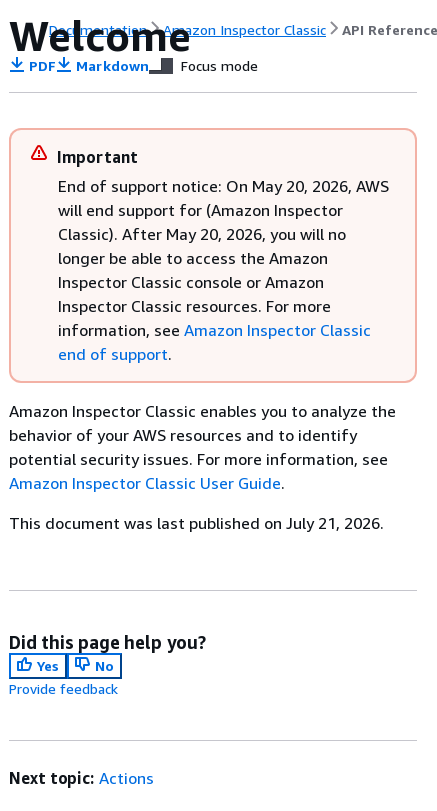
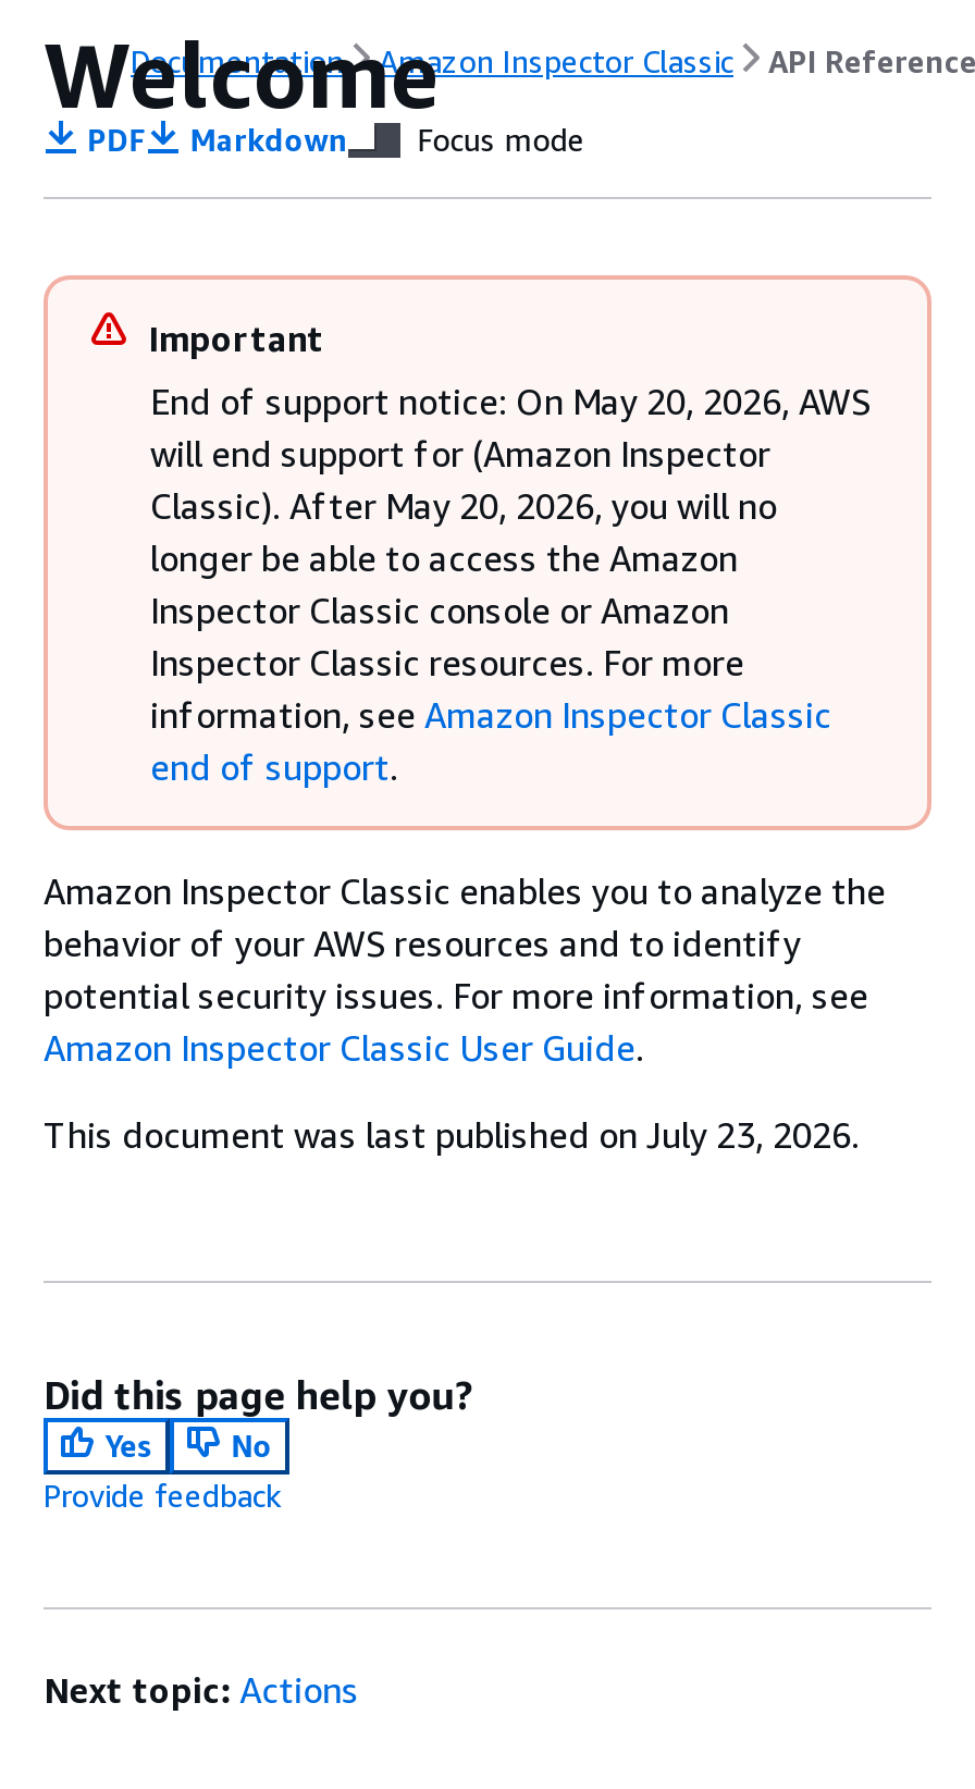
- This document was last published on July 21, 2026.
+ This document was last published on July 23, 2026.
